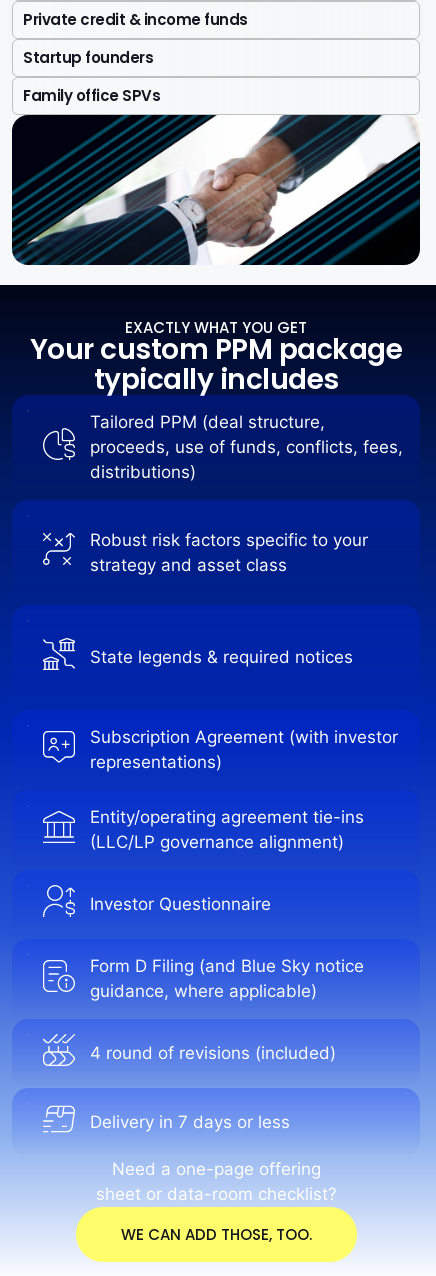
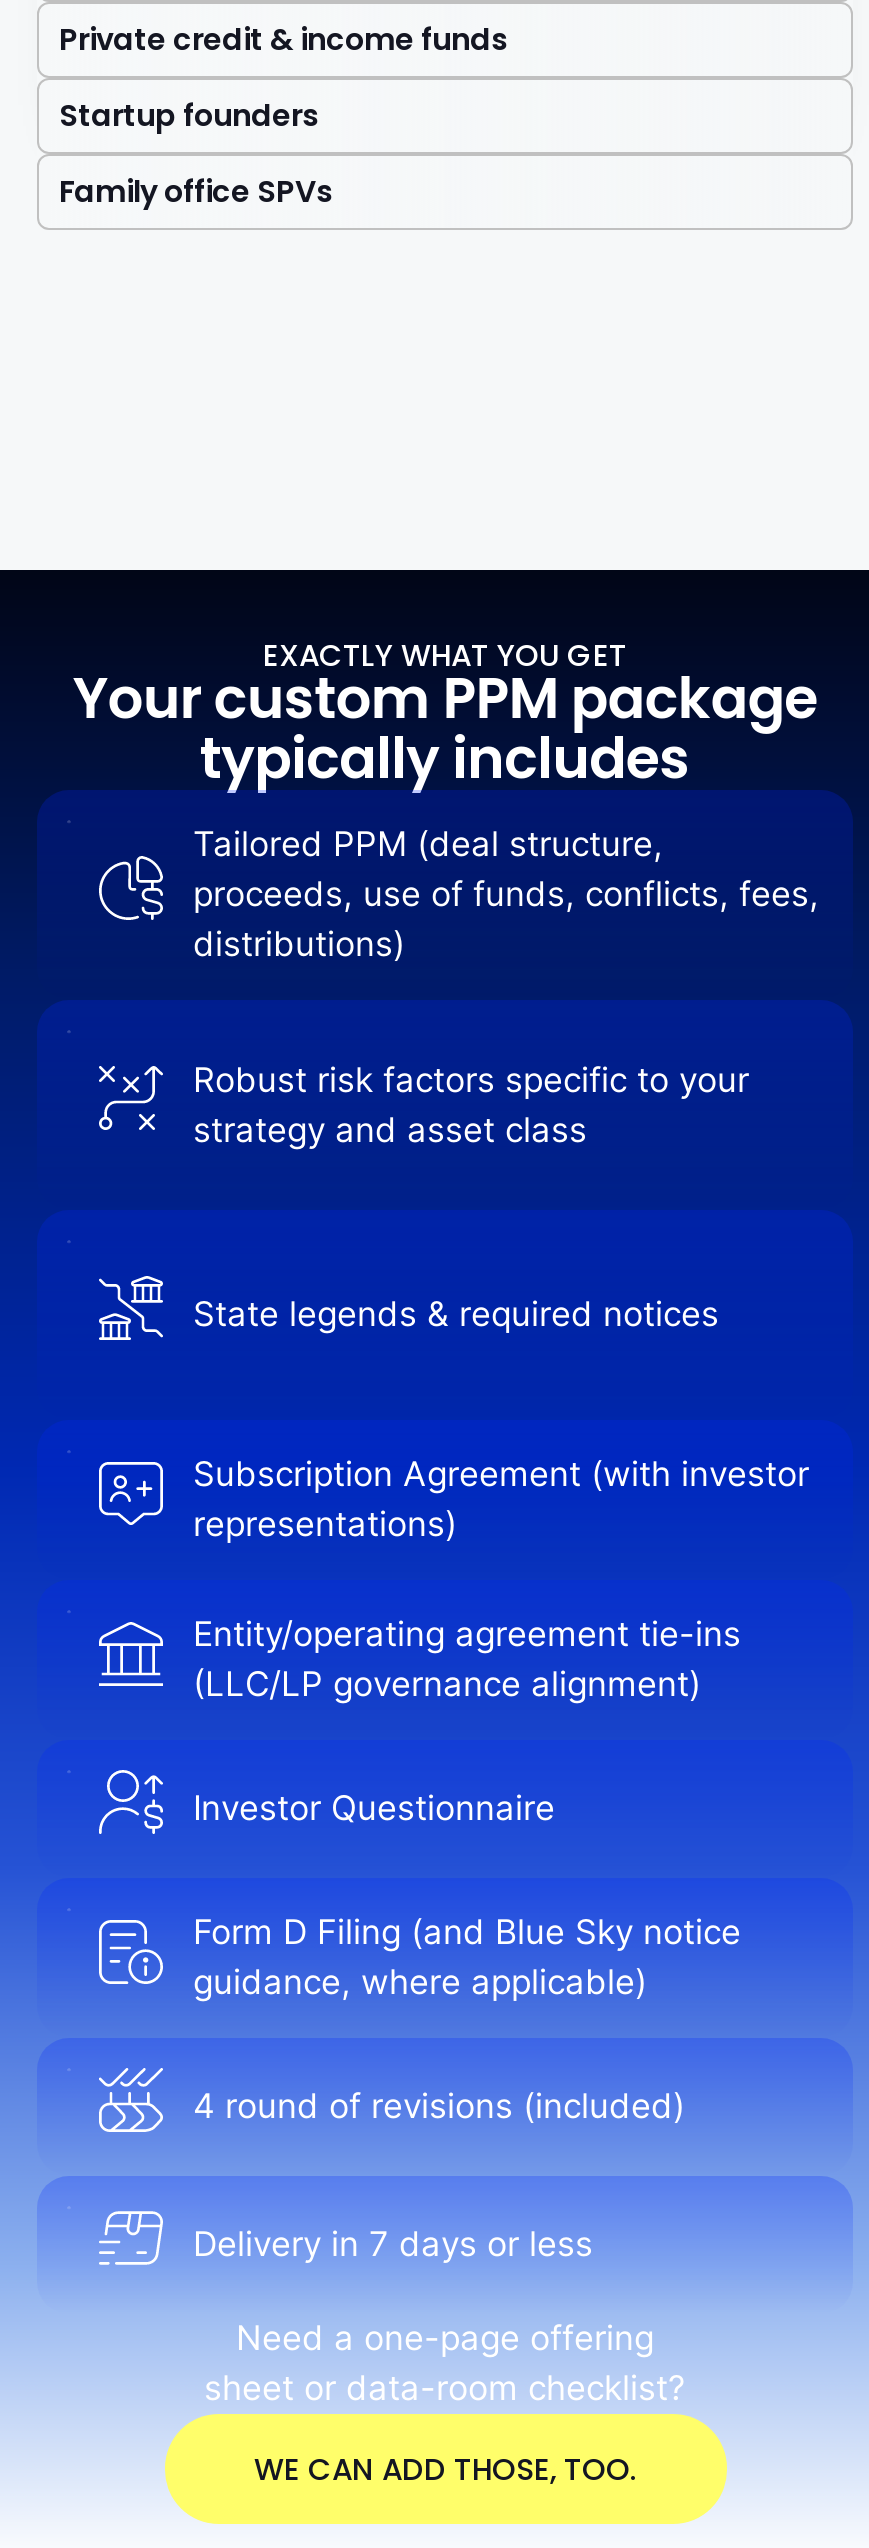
- [image]
